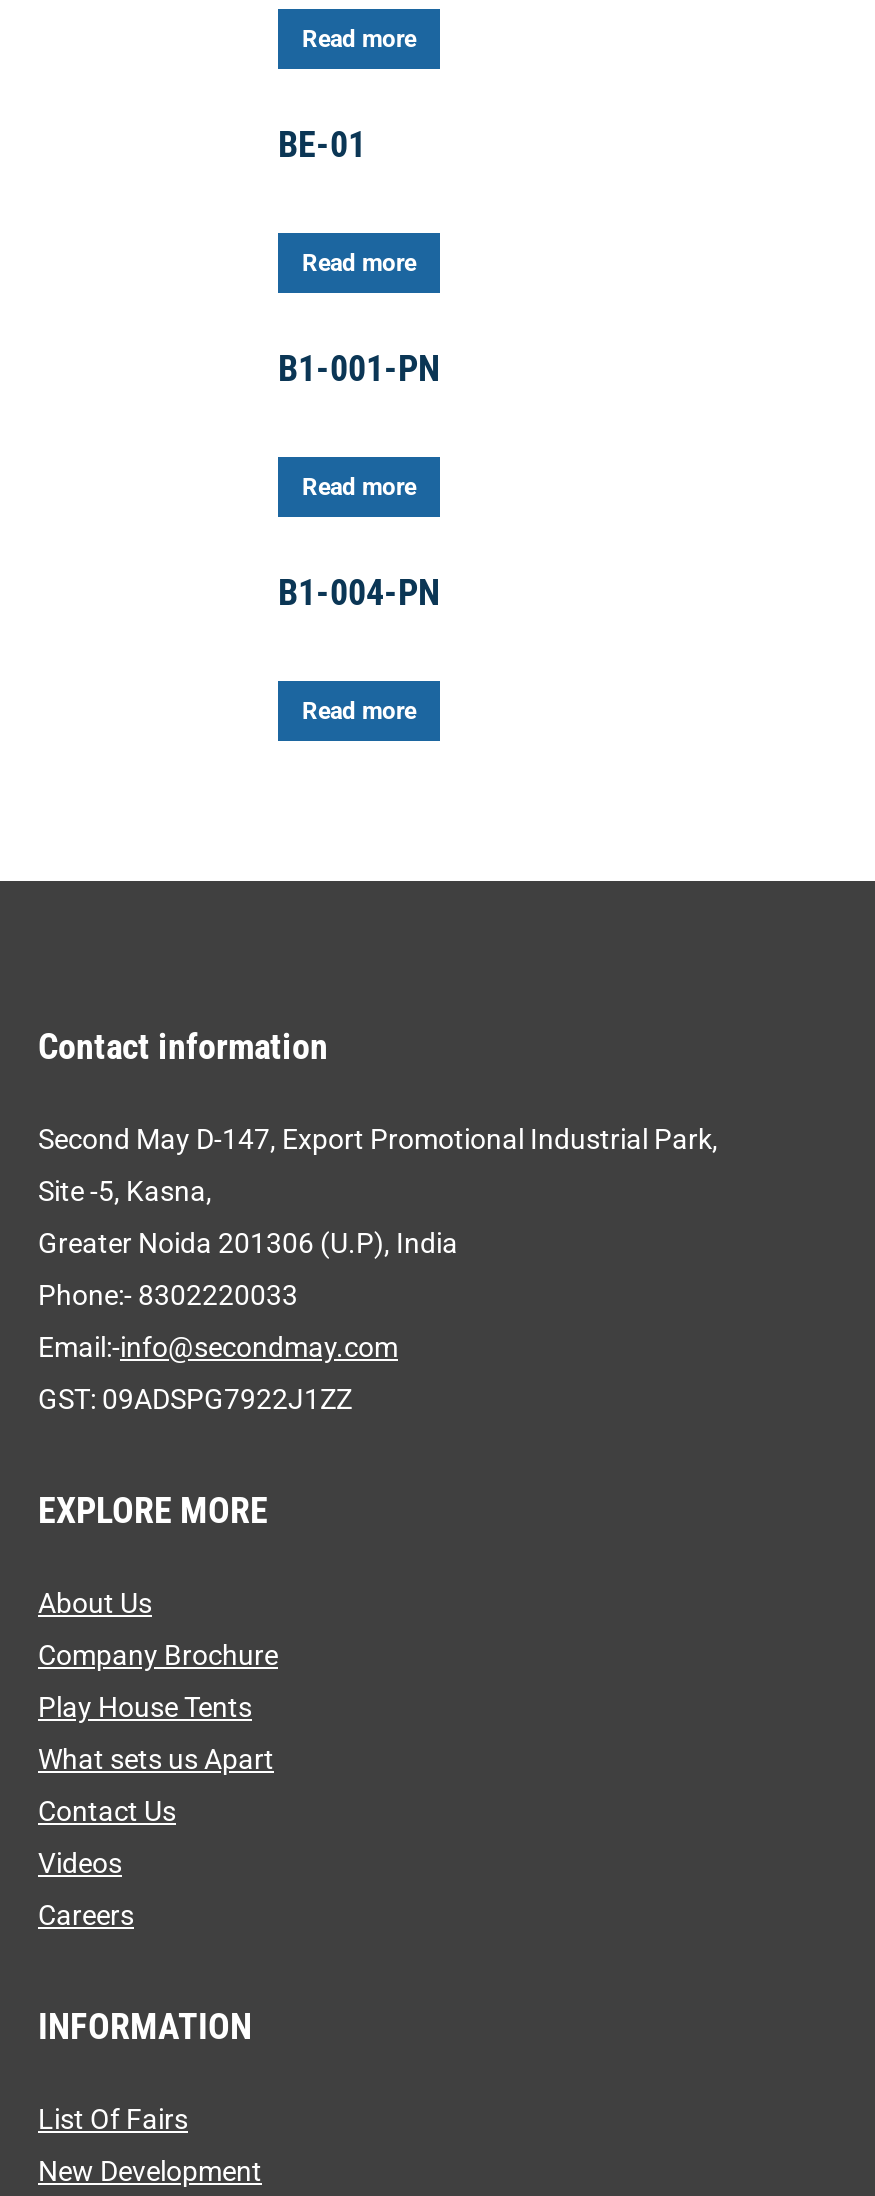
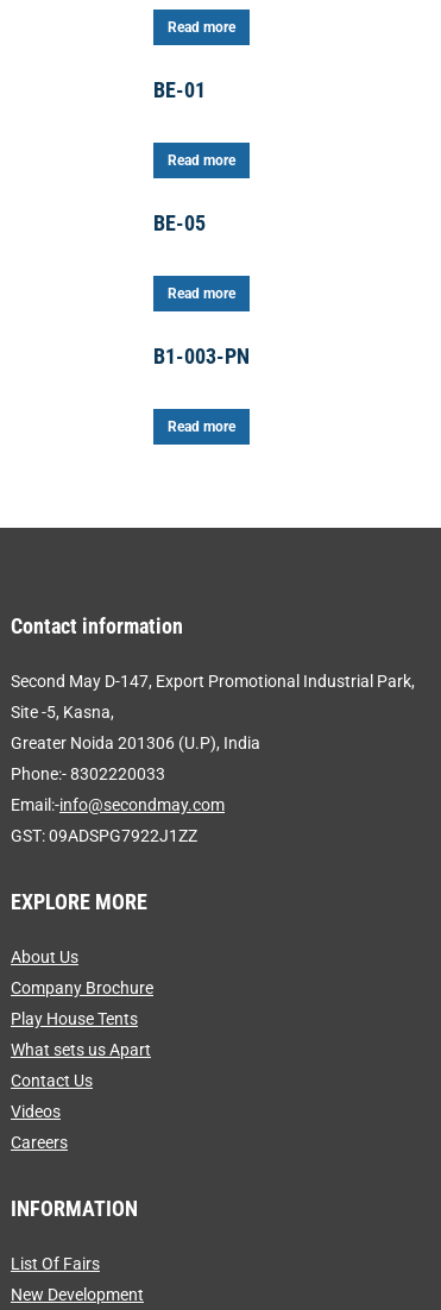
- B1-001-PN
+ BE-05

- B1-004-PN
+ B1-003-PN
